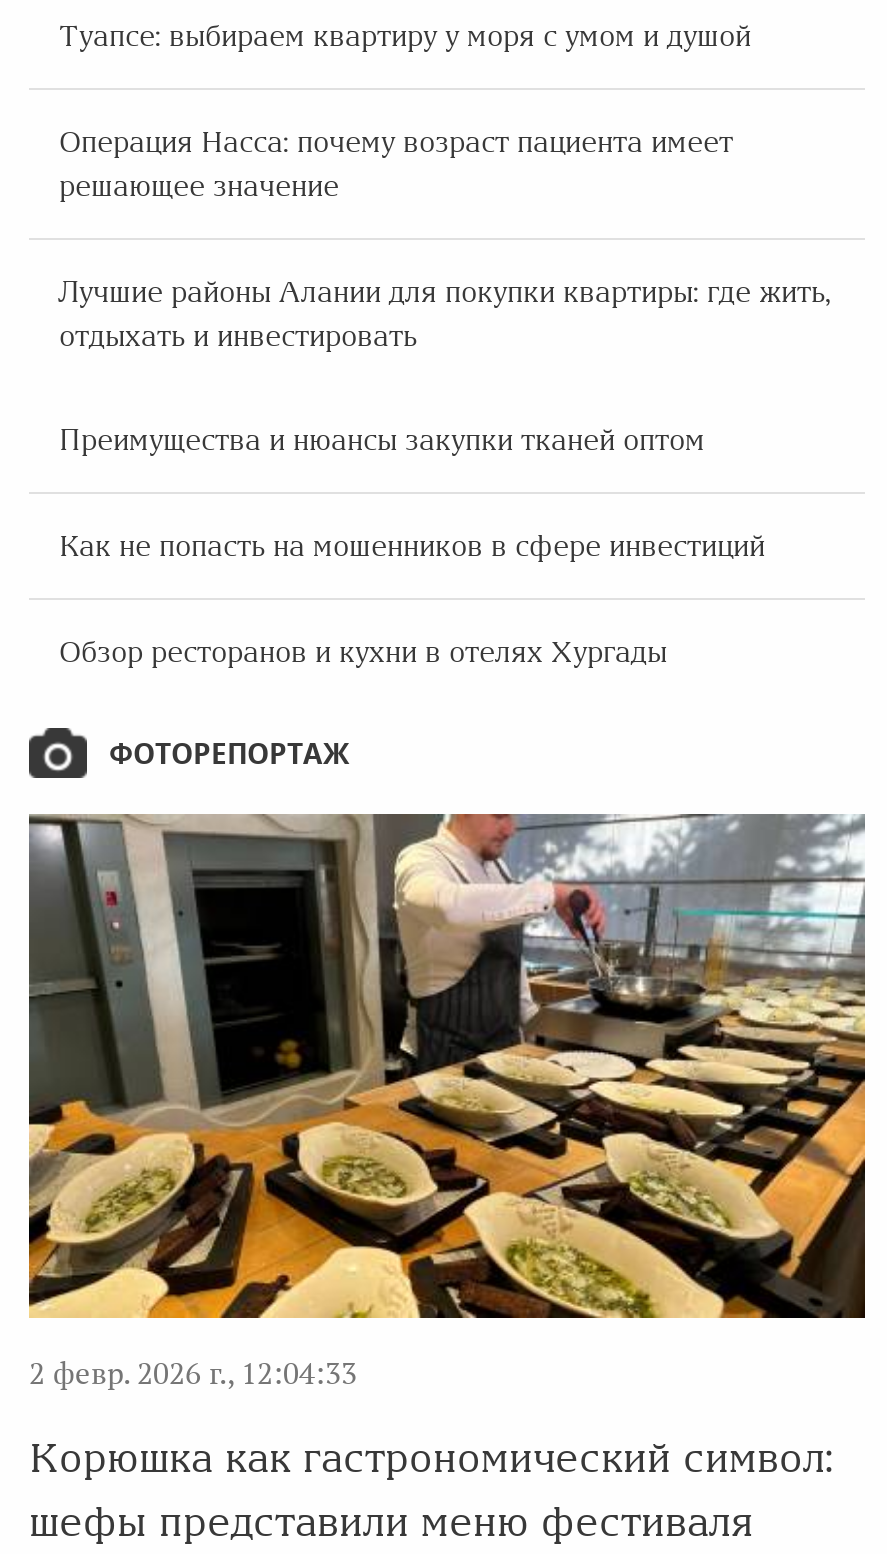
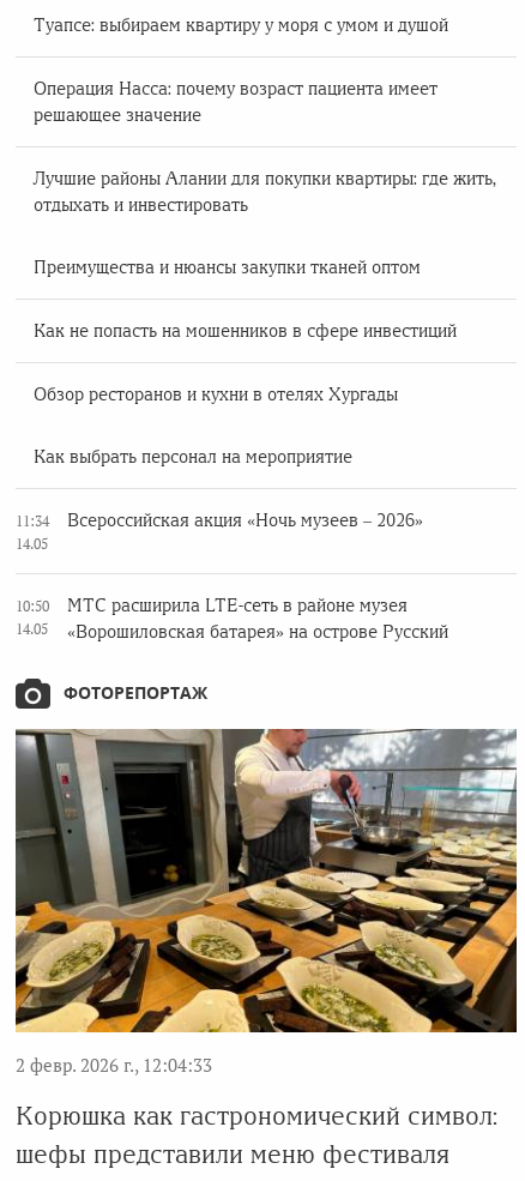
+ Как выбрать персонал на мероприятие
+ 11:34
+ 14.05

+ 10:50
+ 14.05

+ Всероссийская акция «Ночь музеев – 2026»

+ МТС расширила LTE-сеть в районе музея
+ «Ворошиловская батарея» на острове Русский
